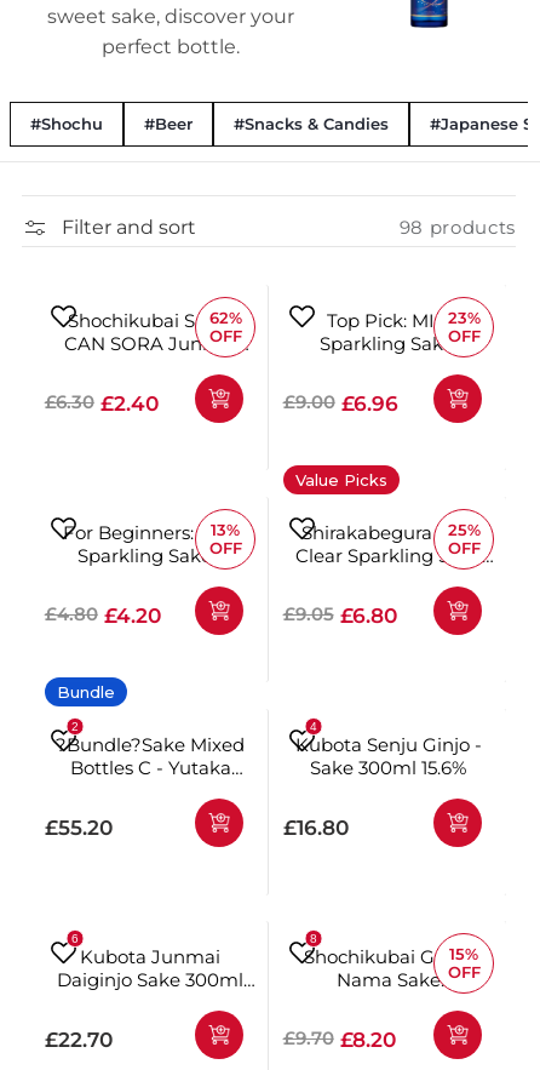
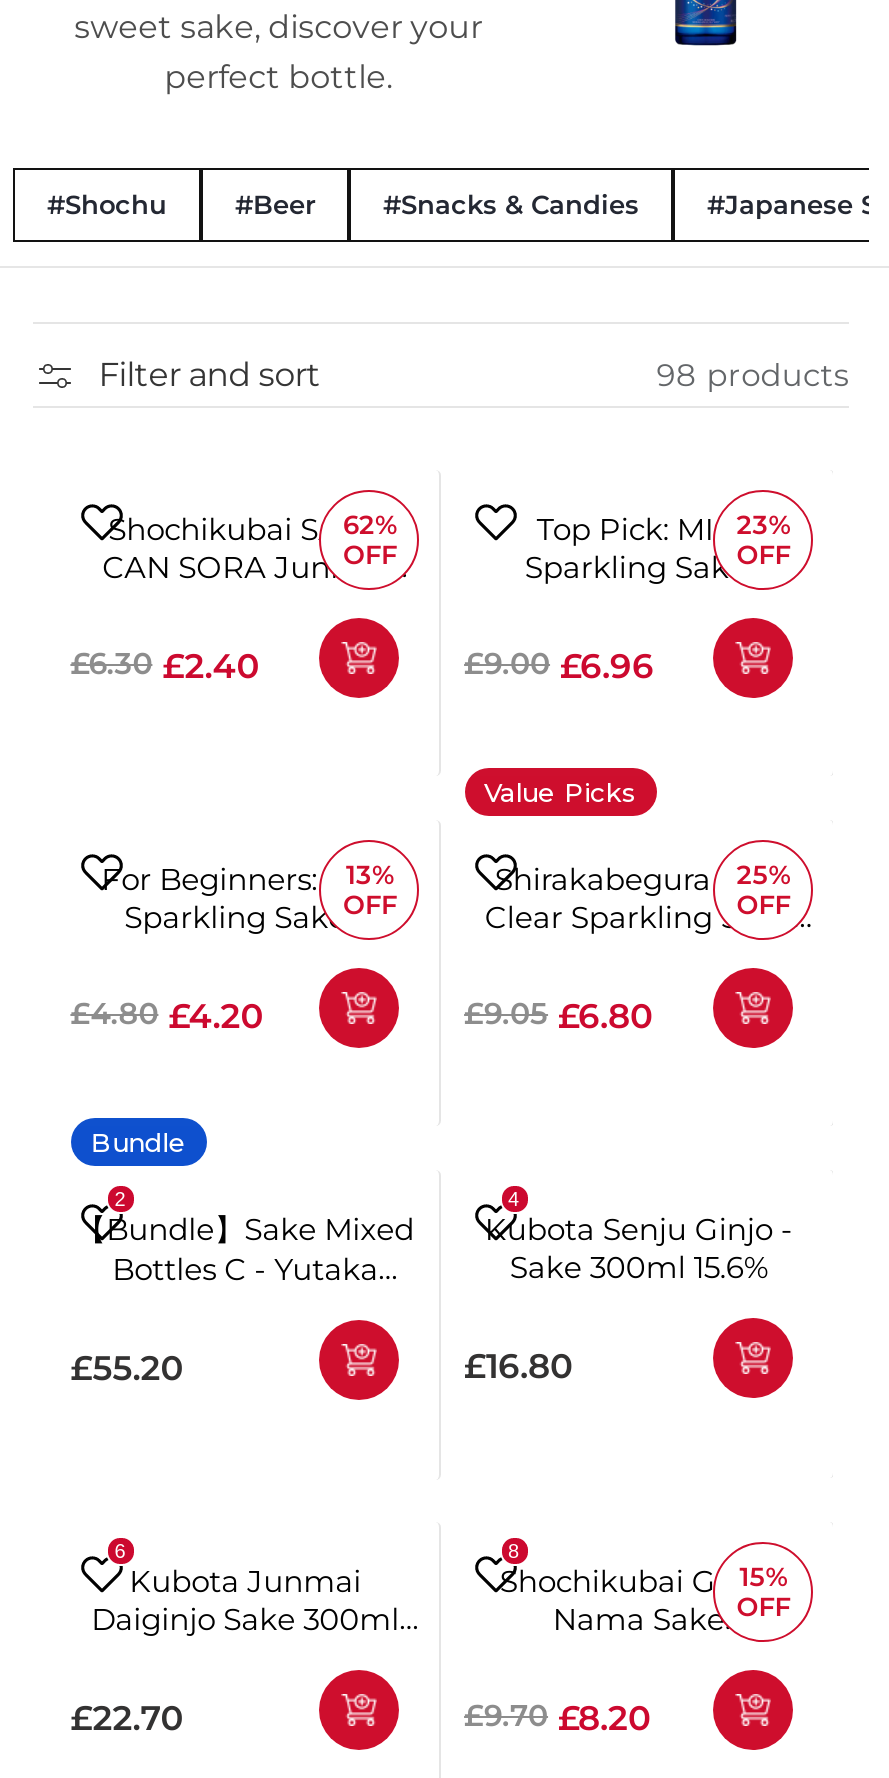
- ?Bundle?Sake Mixed
+ 【Bundle】Sake Mixed
